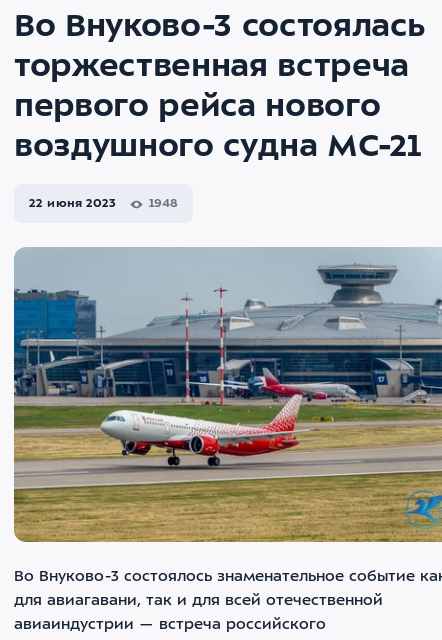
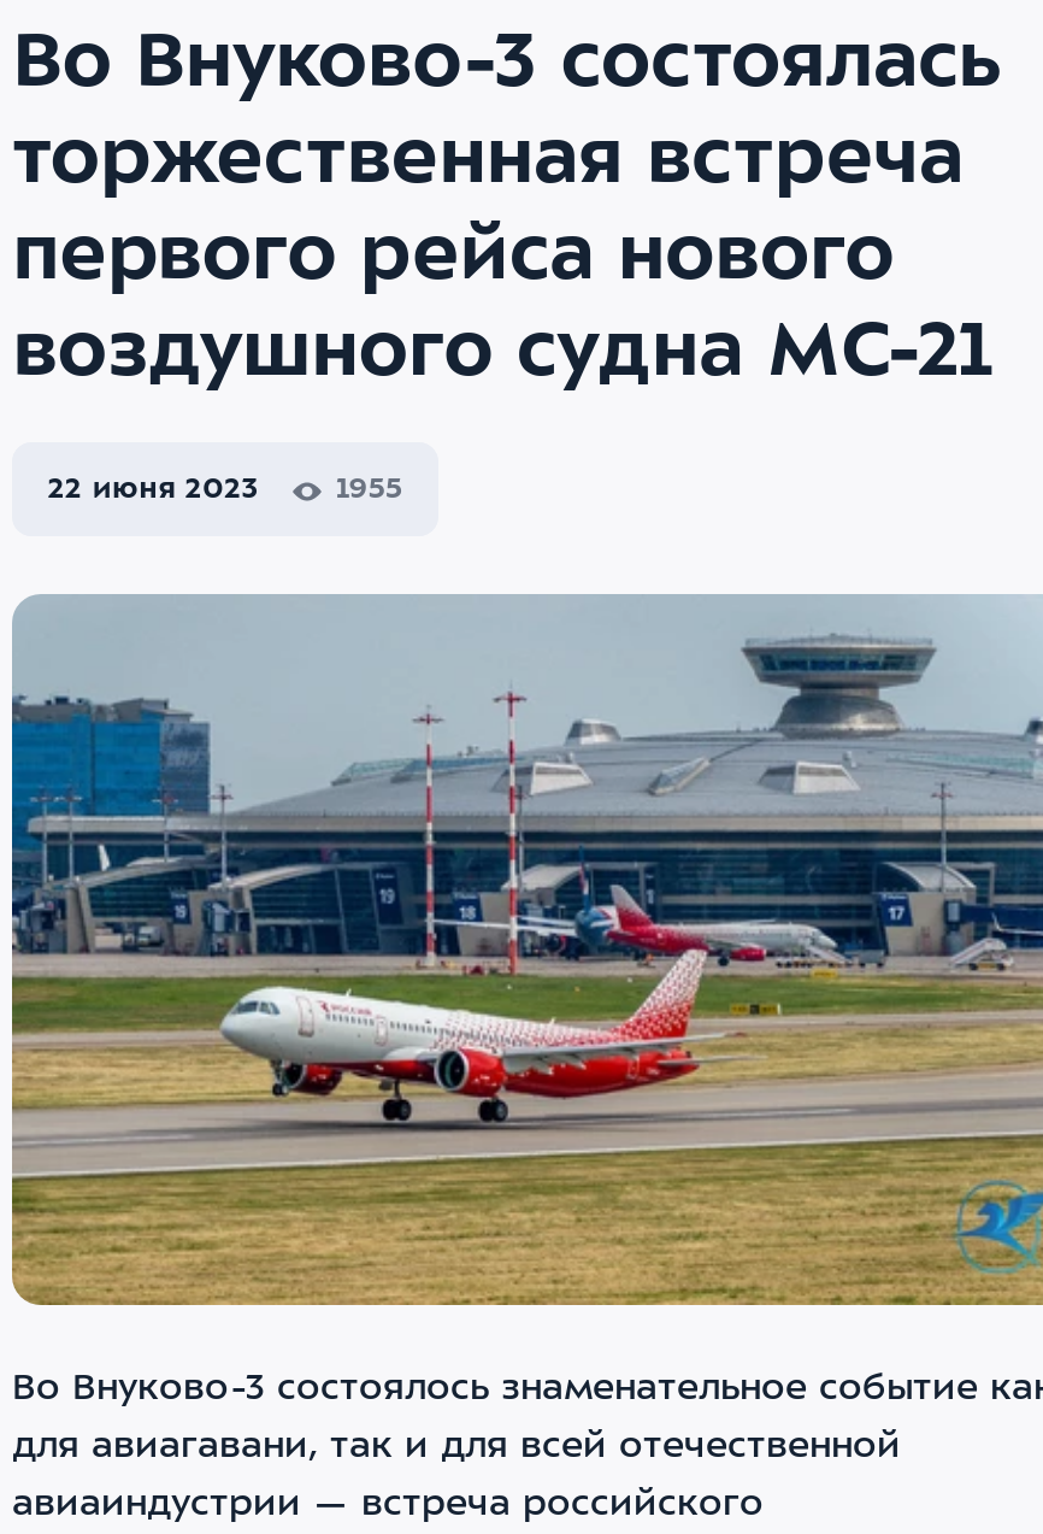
- 1948
+ 1955
